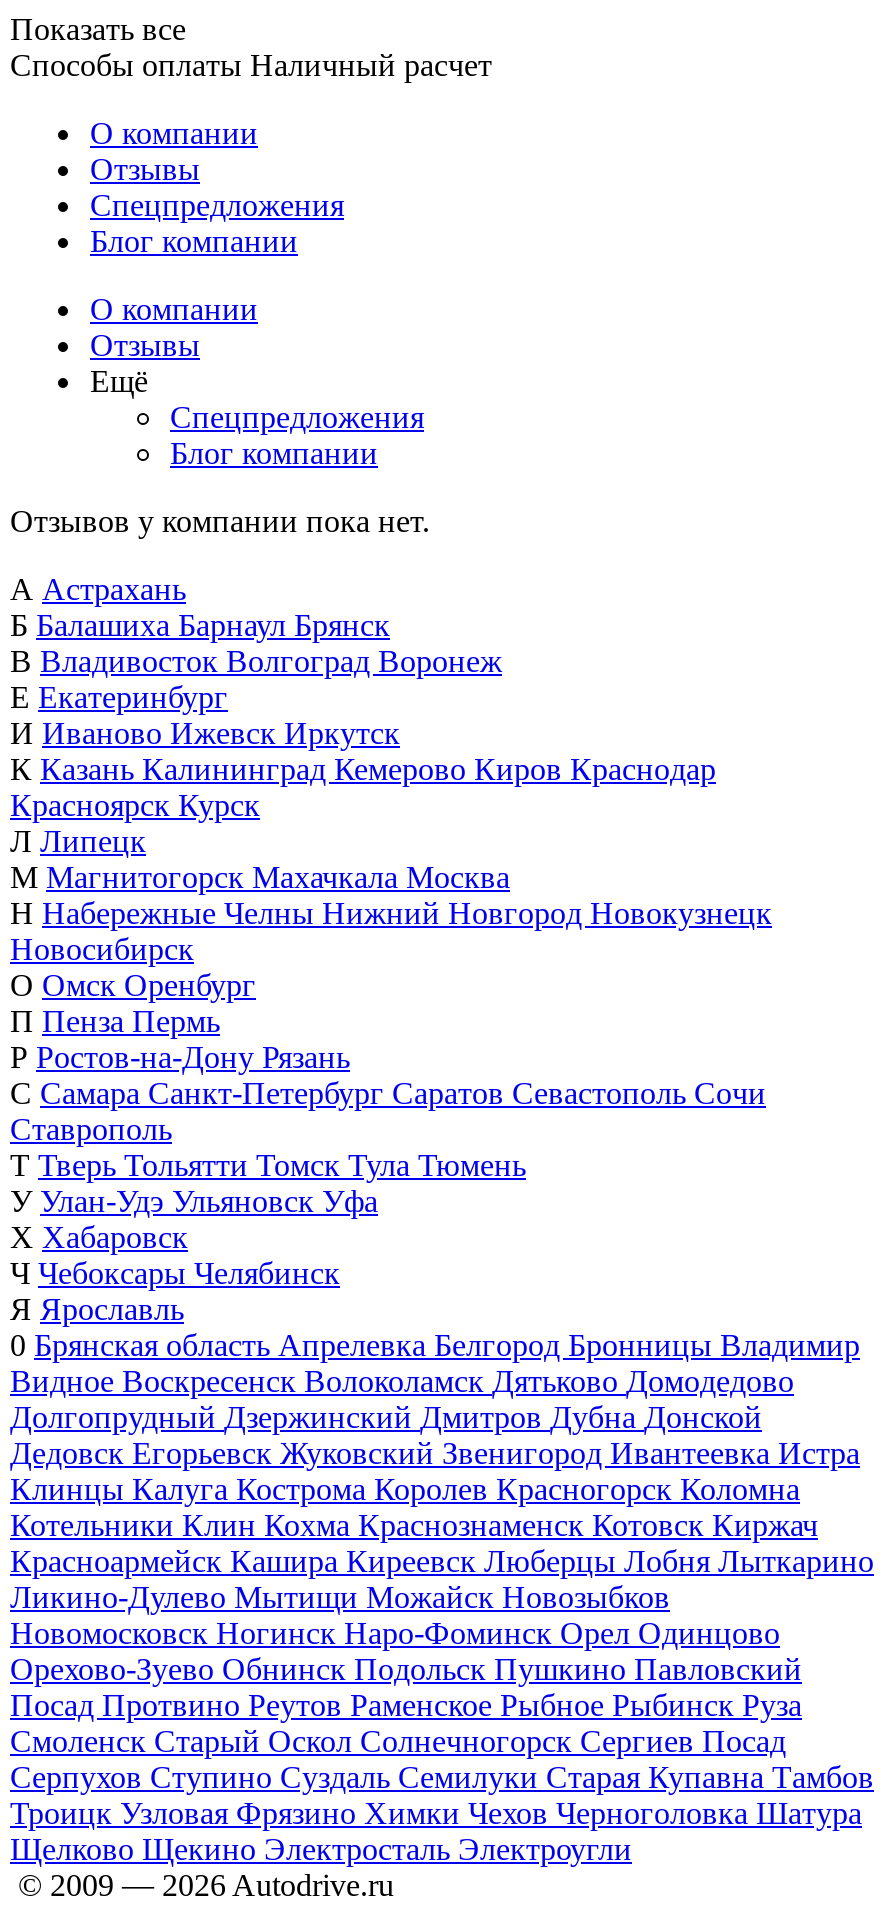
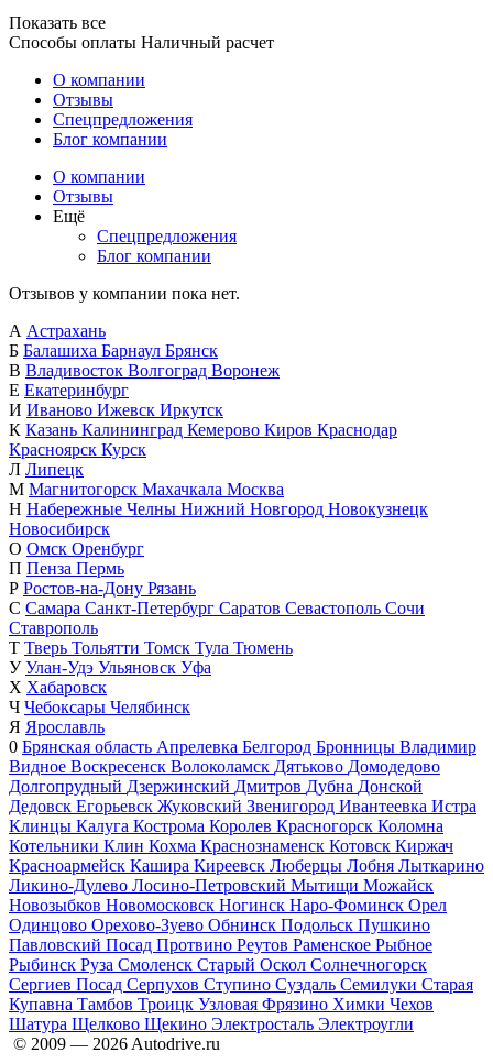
- Ликино-Дулево Мытищи Можайск Новозыбков
- Новомосковск НогинскНаро-Фоминск Орел Одинцово
- Орехово-Зуево Обнинск Подольск Пушкино Павловский
- Посад Протвино Реутов Раменское Рыбное Рыбинск Руза
- Смоленск Старый Оскол Солнечногорск Сергиев Посад
- Серпухов Ступино Суздаль Семилуки Старая Купавна Тамбов
- Троицк Узловая Фрязино Химки Чехов Черноголовка Шатура
- Щелково Щекино Электросталь Электроугли
+ Ликино-Дулево Лосино-Петровский Мытищи Можайск
+ Новозыбков Новомосковск Ногинск Наро-Фоминск Орел
+ Одинцово Орехово-Зуево Обнинск Подольск Пушкино
+ Павловский Посад Протвино Реутов РаменскоеРыбное
+ Рыбинск Руза Смоленск Старый Оскол Солнечногорск
+ Сергиев Посад Серпухов Ступино Суздаль Семилуки Старая
+ Купавна Тамбов Троицк Узловая Фрязино Химки Чехов
+ Шатура Щелково Щекино Электросталь Электроугли
